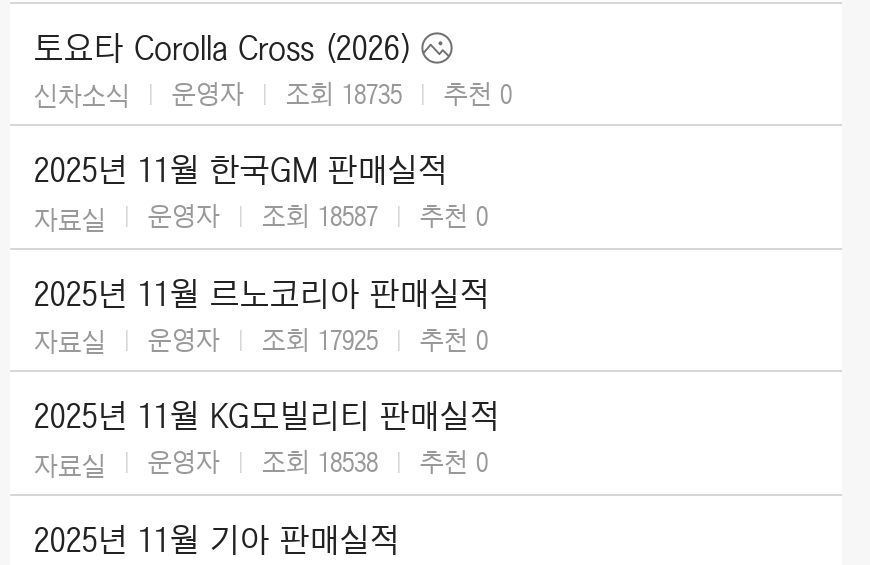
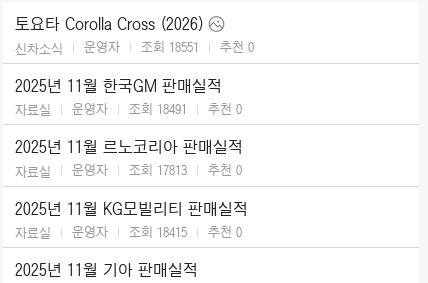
- 신차소식 운영자 조회 18735 추천 0
+ 신차소식 운영자 조회 18551 추천 0

- 자료실 운영자 조회 18587 추천 0
+ 자료실 운영자 조회 18491 추천 0

- 자료실 운영자 조회 17925 추천 0
+ 자료실 운영자 조회 17813 추천 0

- 자료실 운영자 조회 18538 추천 0
+ 자료실 운영자 조회 18415 추천 0
